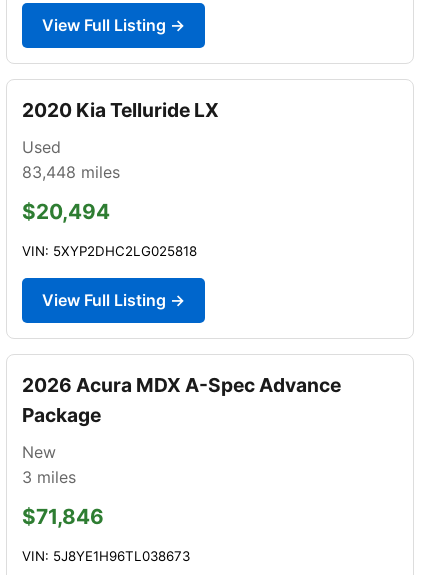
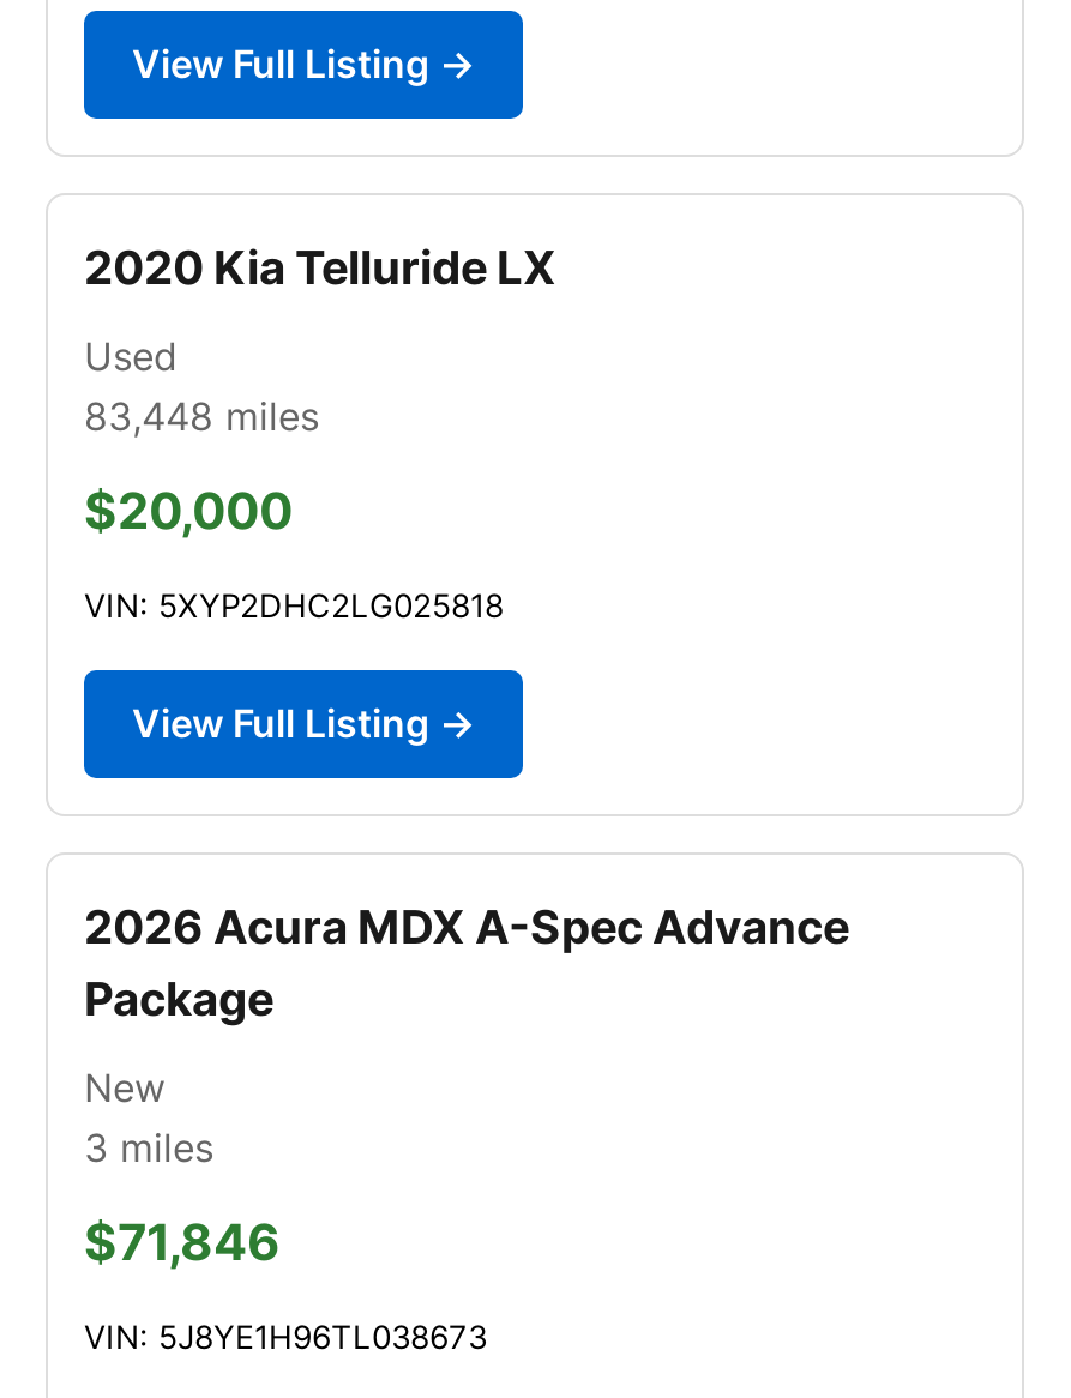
- $20,494
+ $20,000
